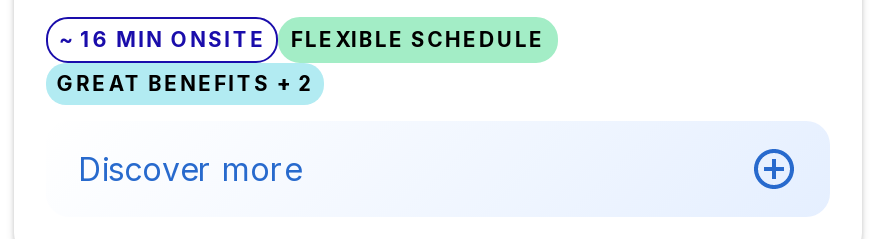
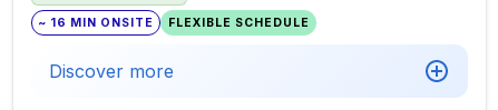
- GREAT BENEFITS + 2
